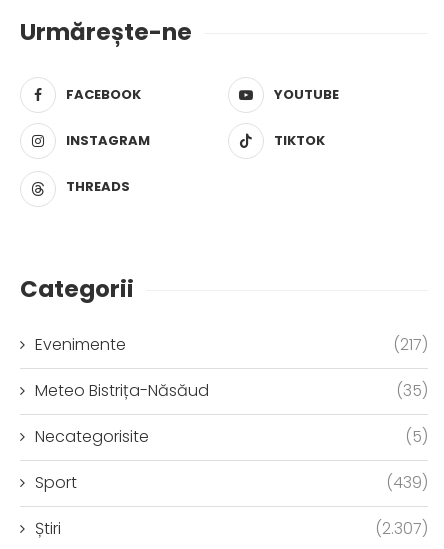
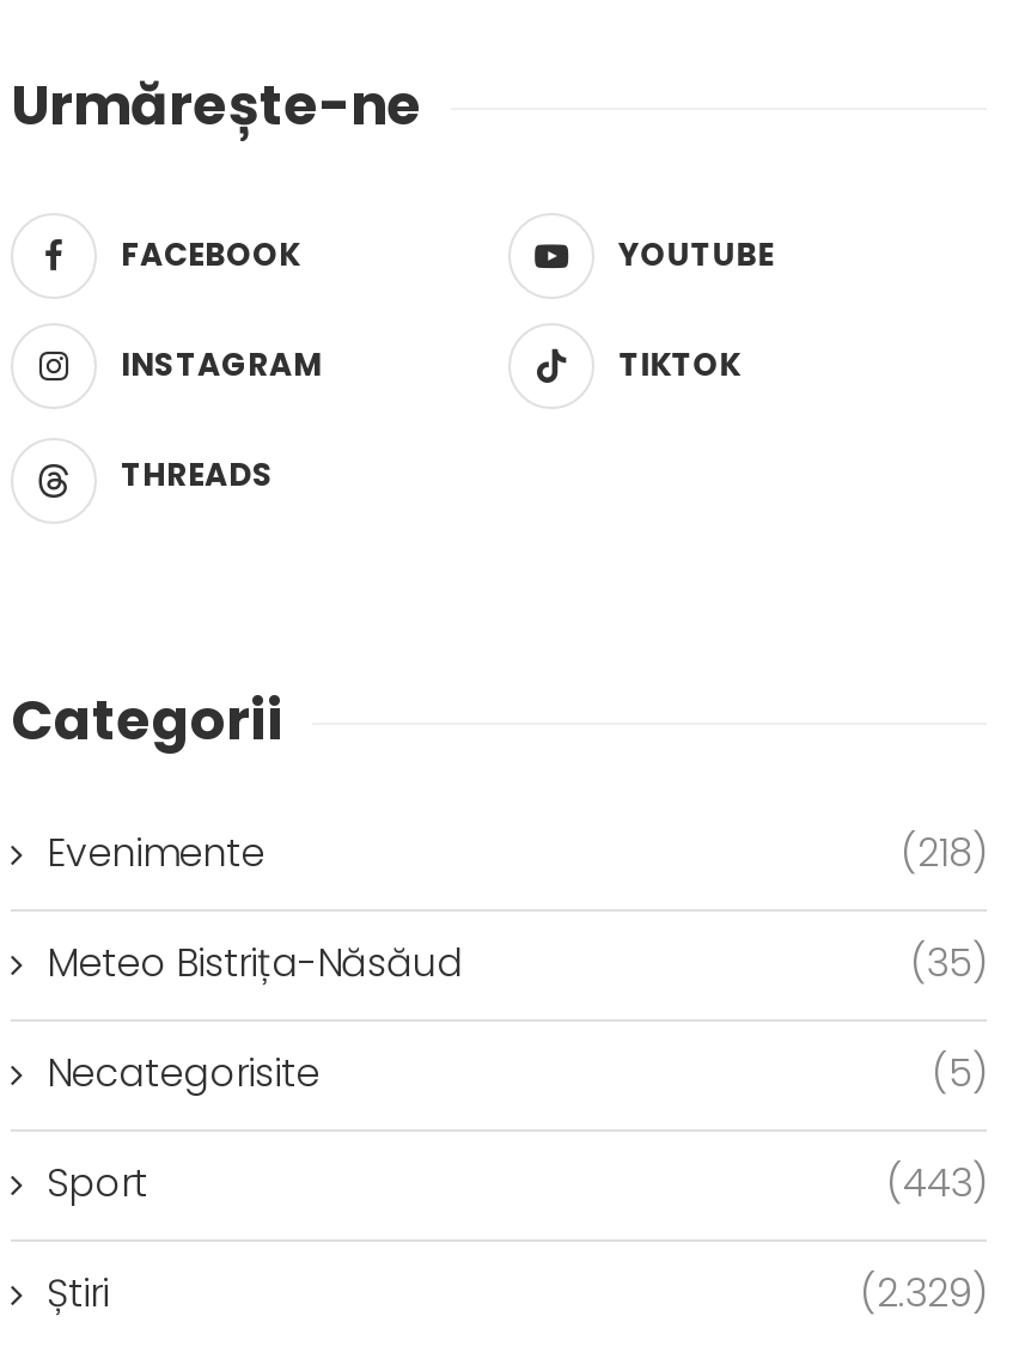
- (217)
+ (218)

- (439)
+ (443)

- (2.307)
+ (2.329)
